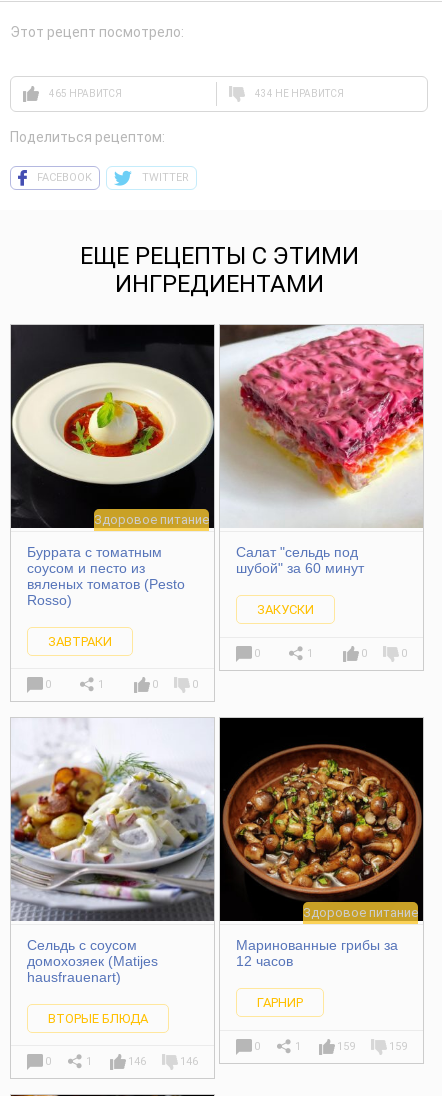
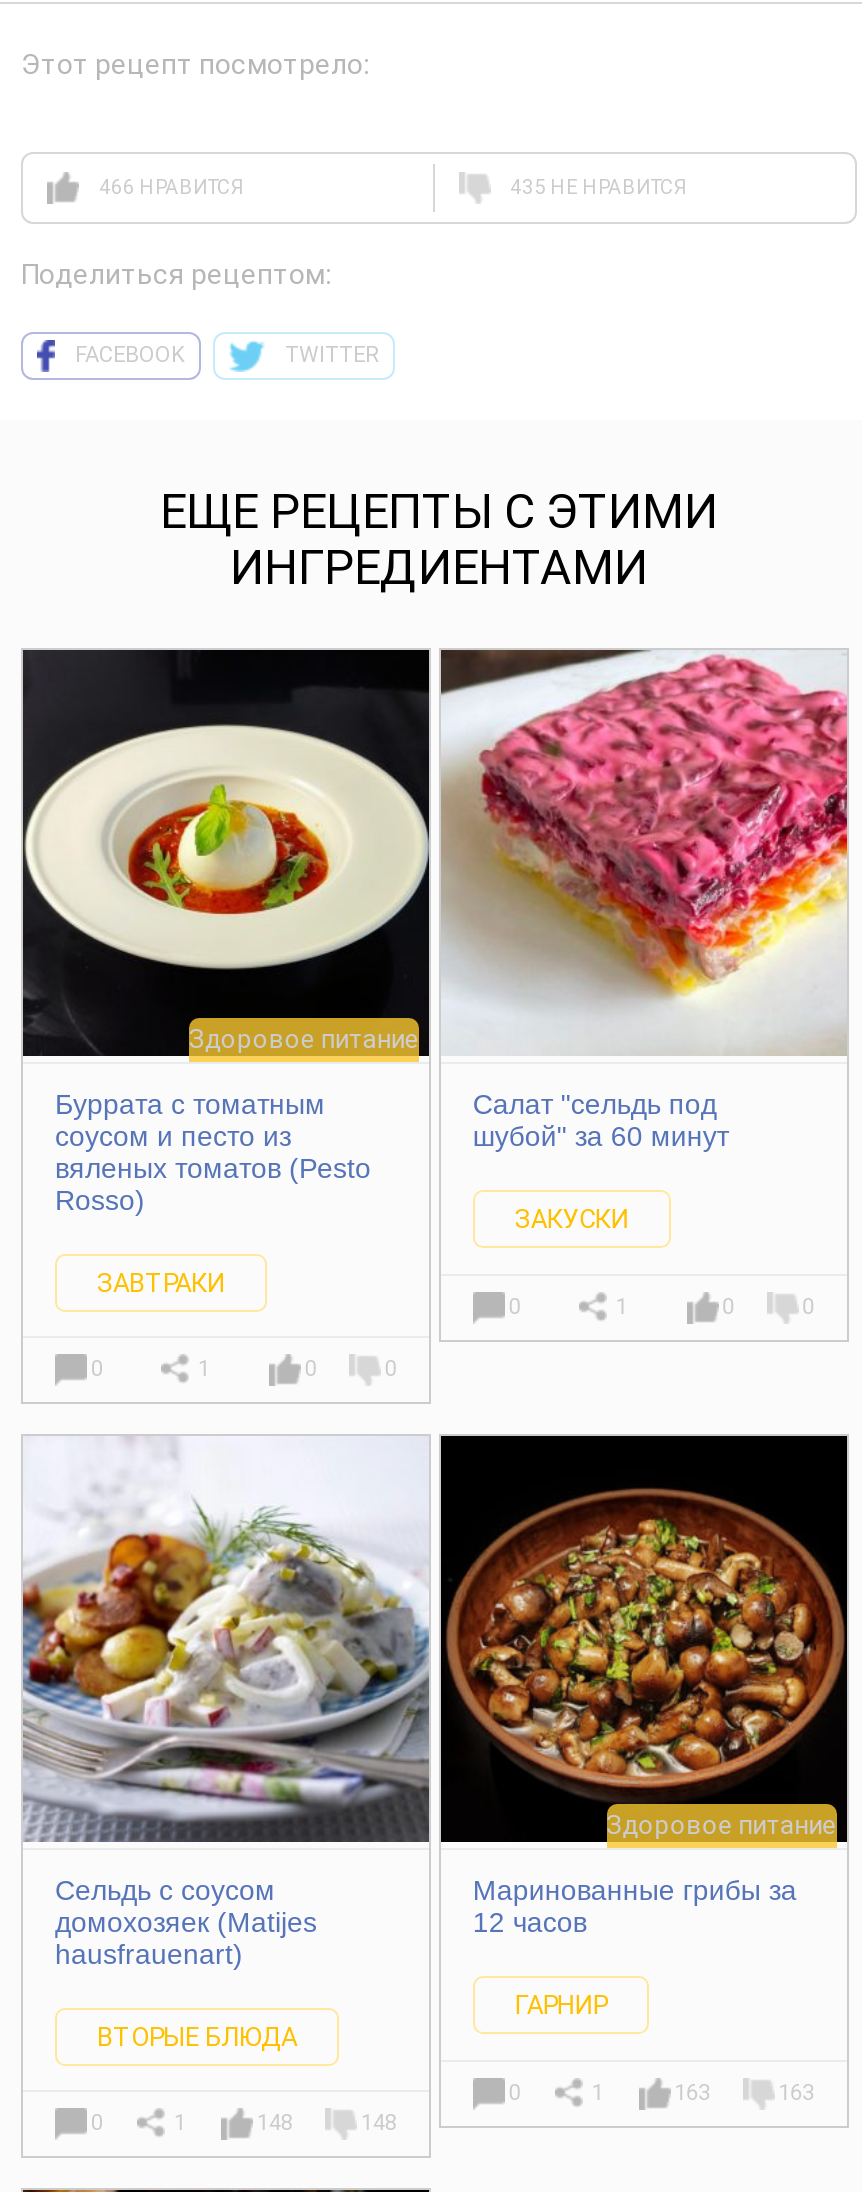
- 465 НРАВИТСЯ
+ 466 НРАВИТСЯ

- 434 НЕ НРАВИТСЯ
+ 435 НЕ НРАВИТСЯ

- 159
+ 163

- 159
+ 163

- 146
+ 148

- 146
+ 148
